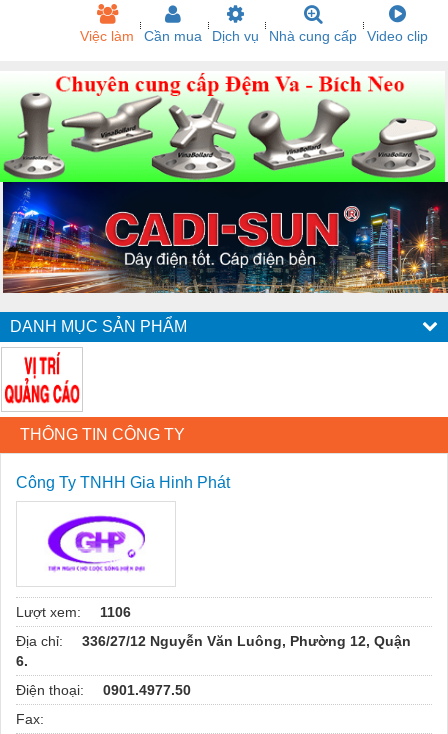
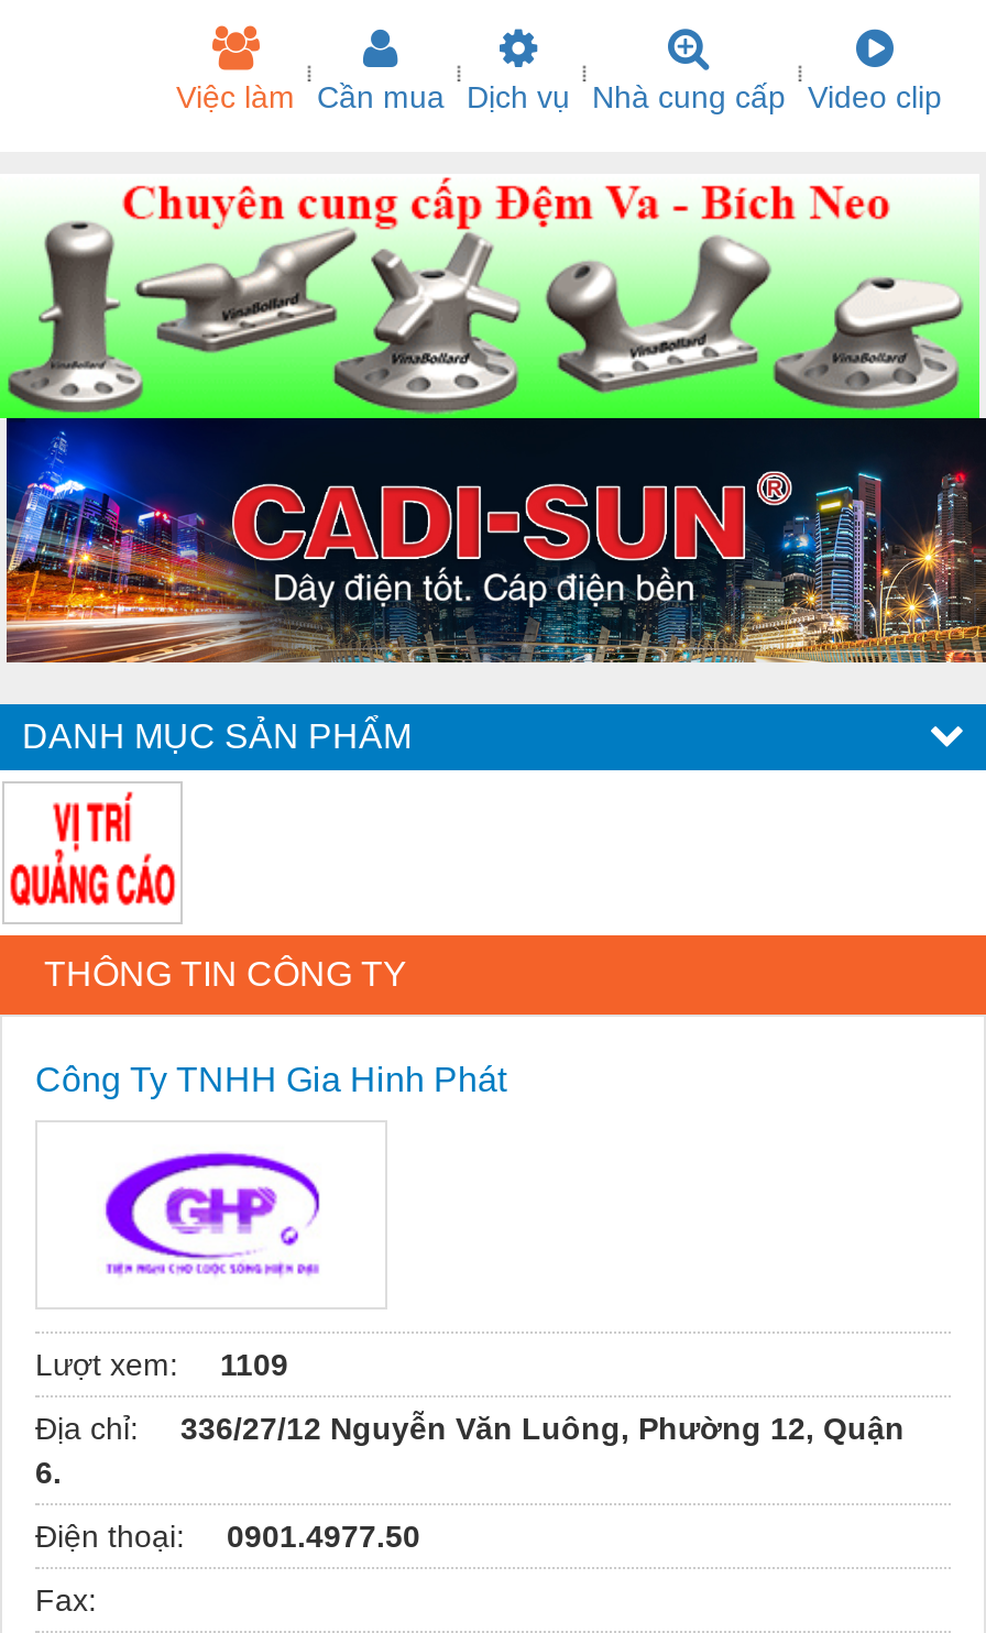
- Lượt xem: 1106
+ Lượt xem: 1109
